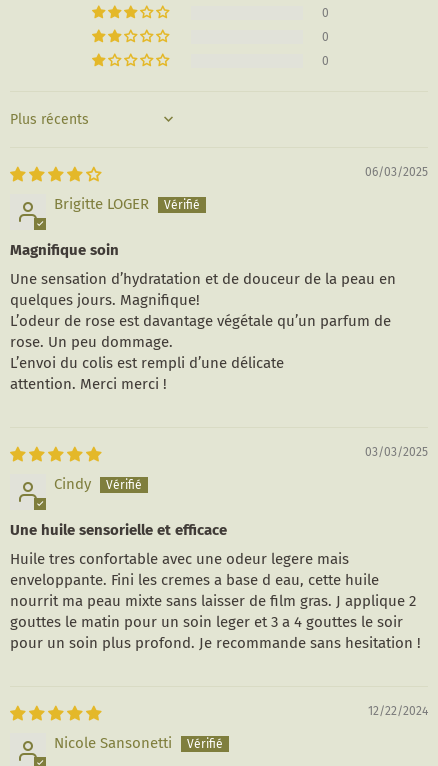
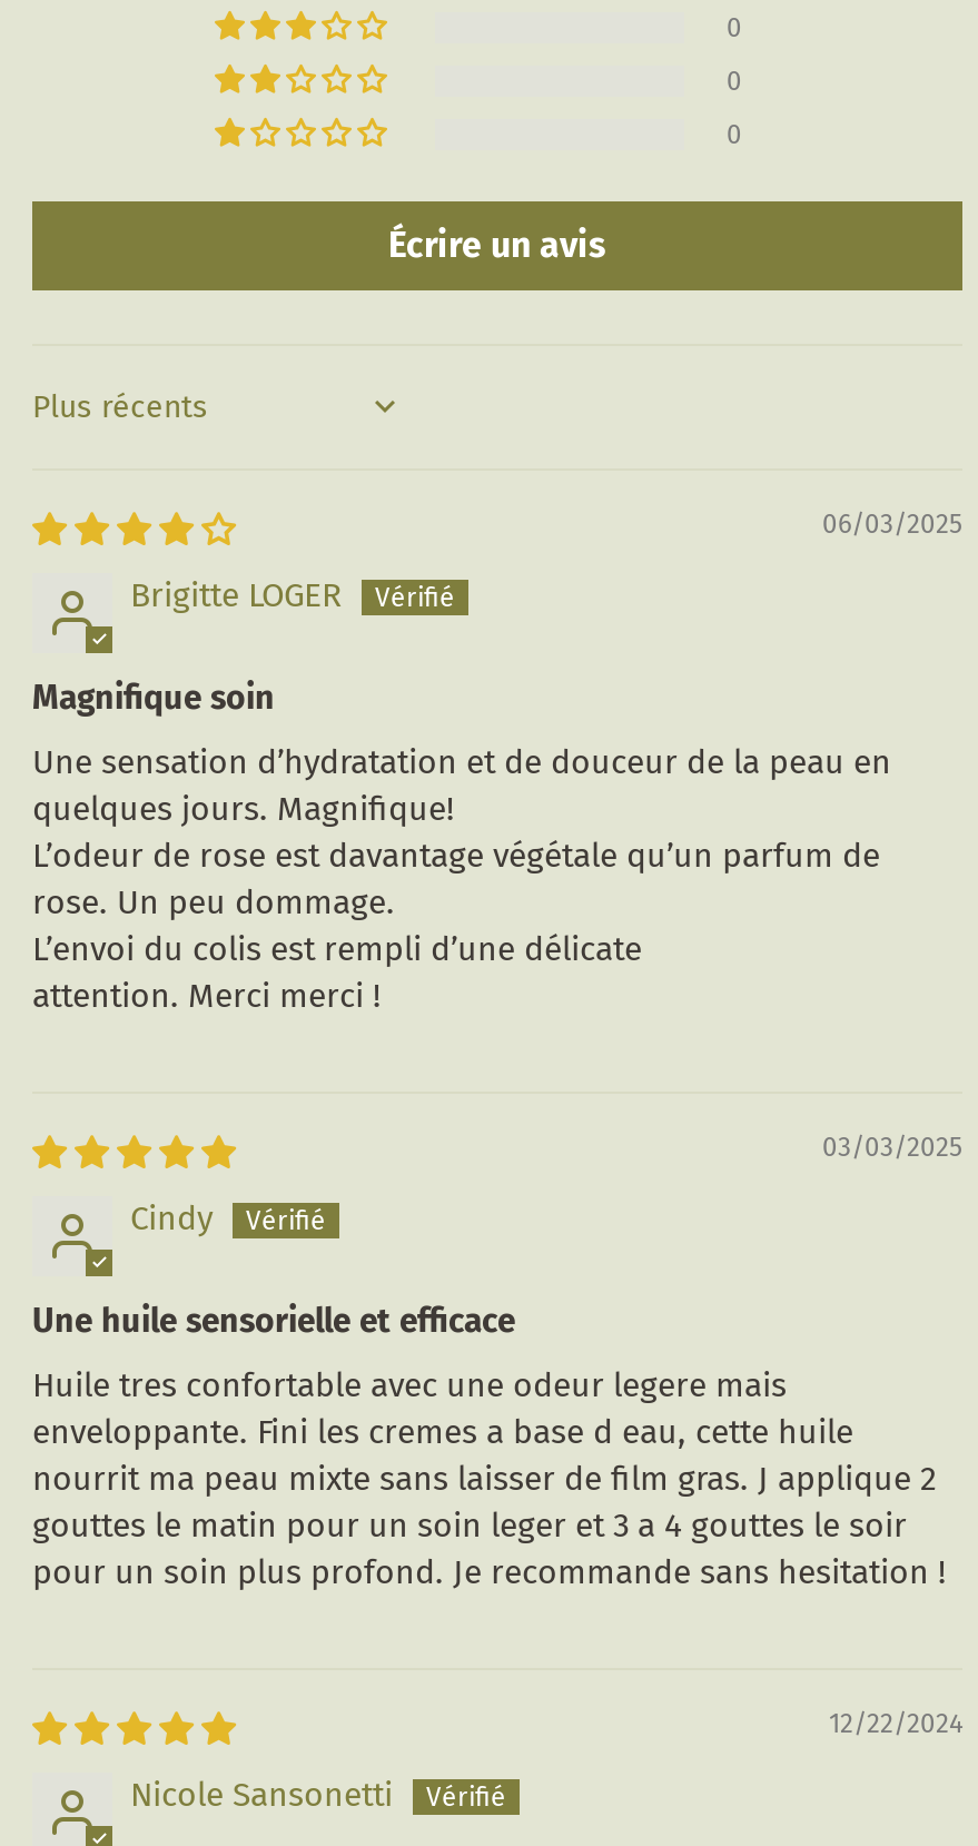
+ Écrire un avis
